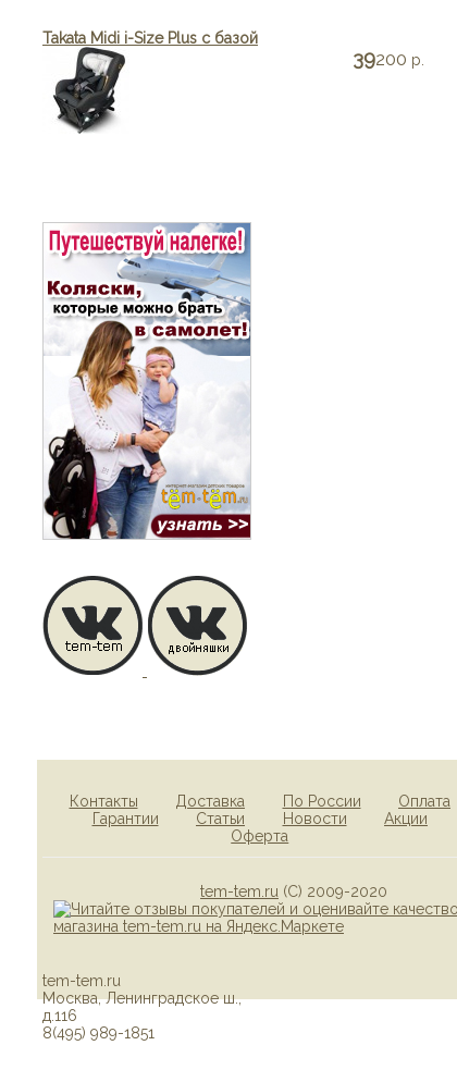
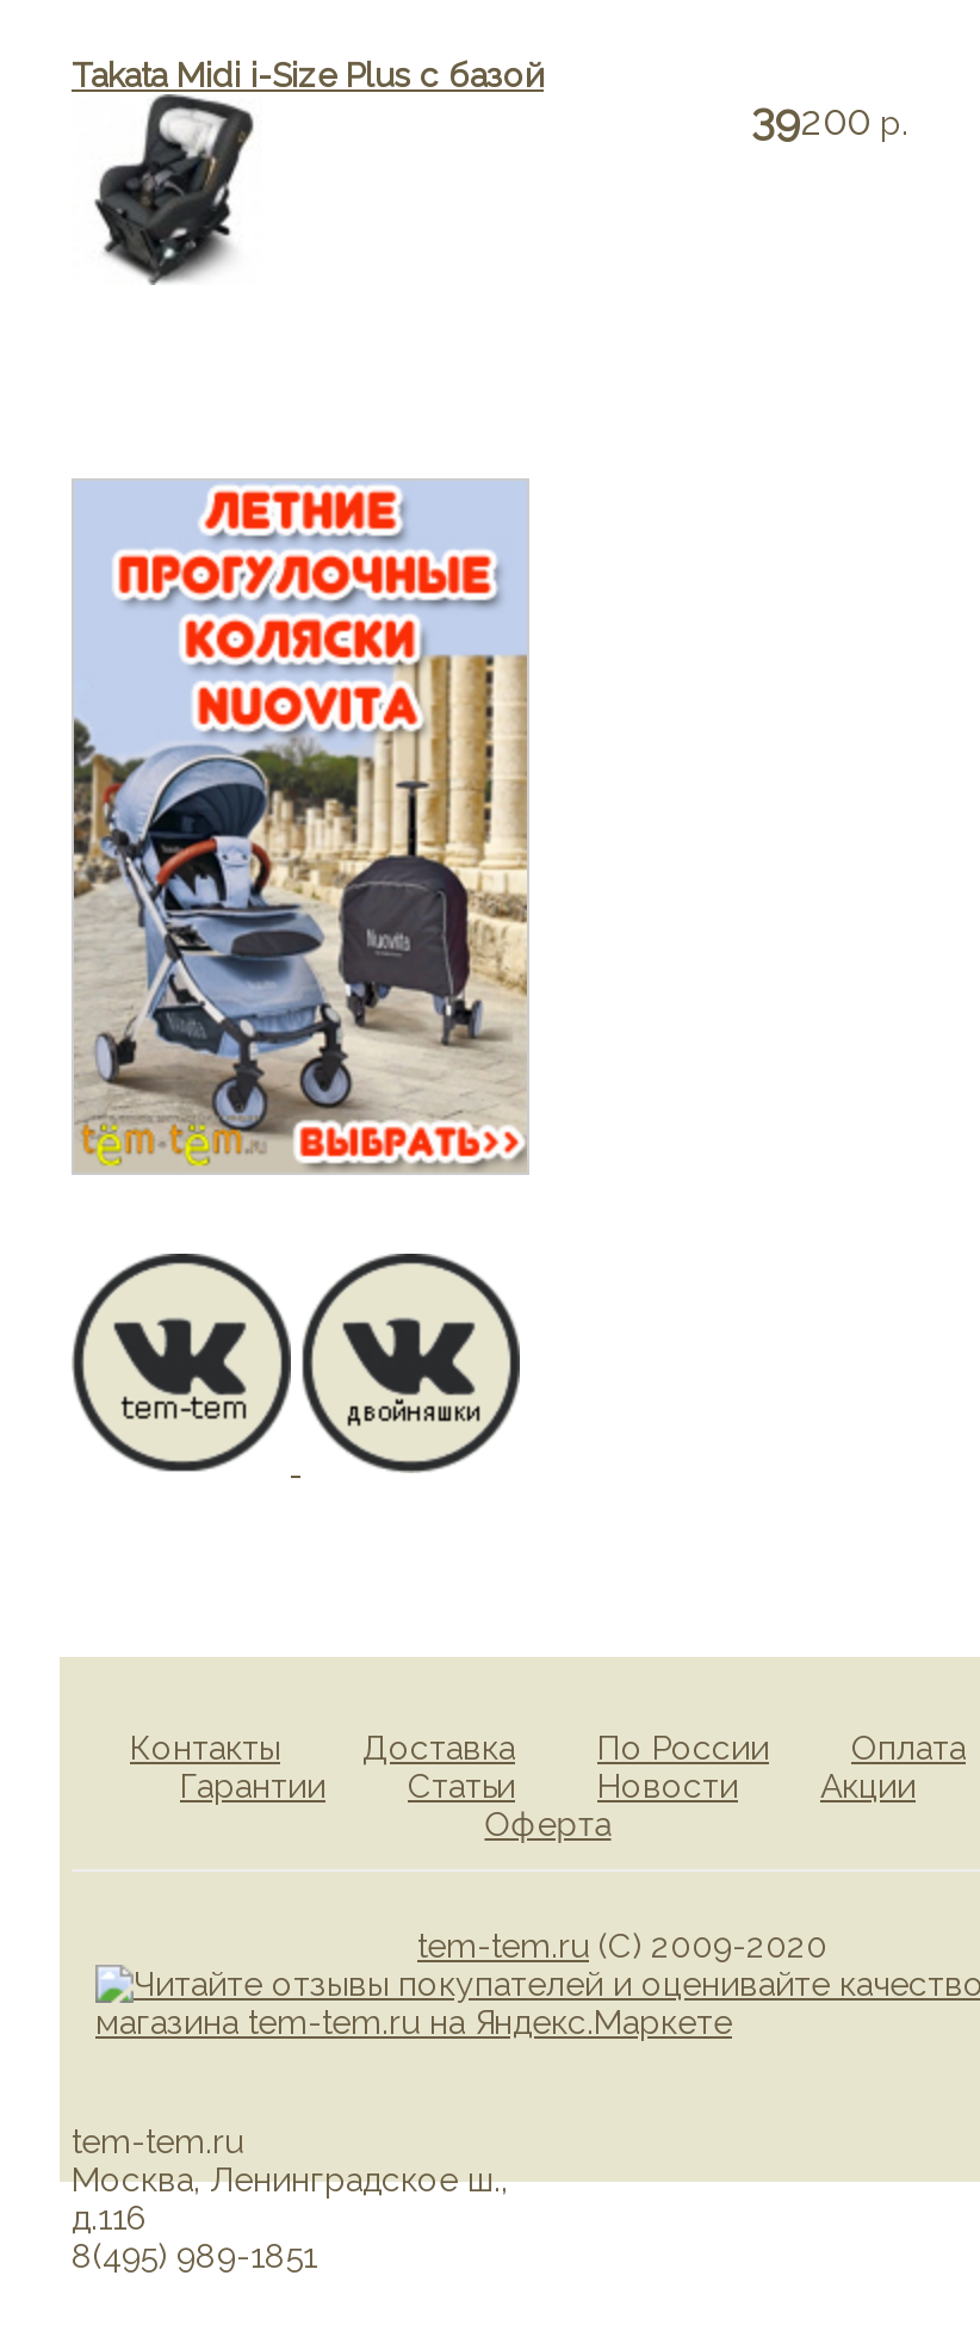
- [image]
+ [image]
